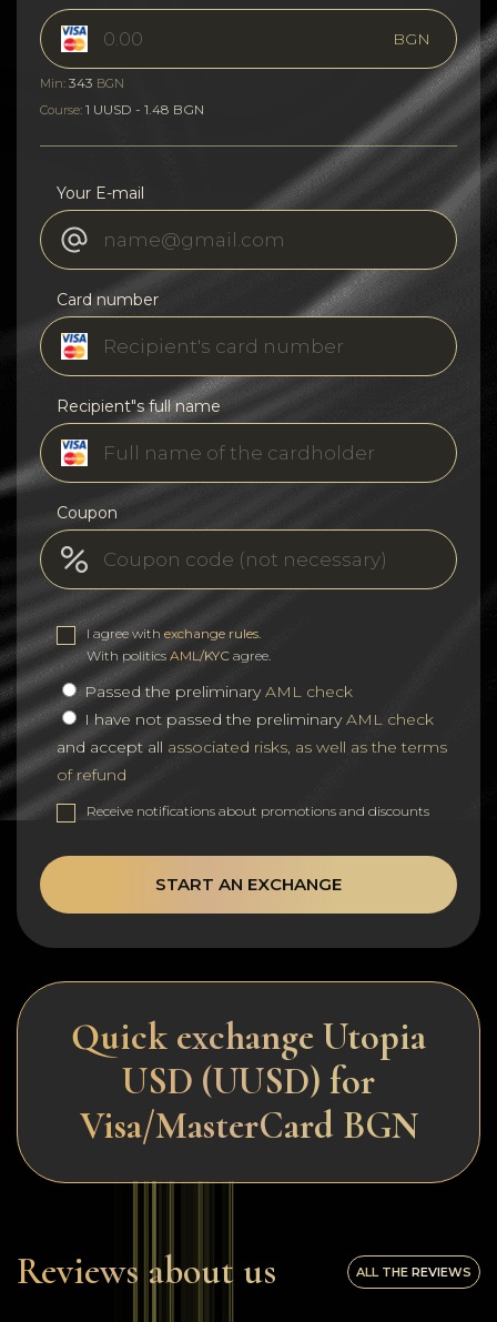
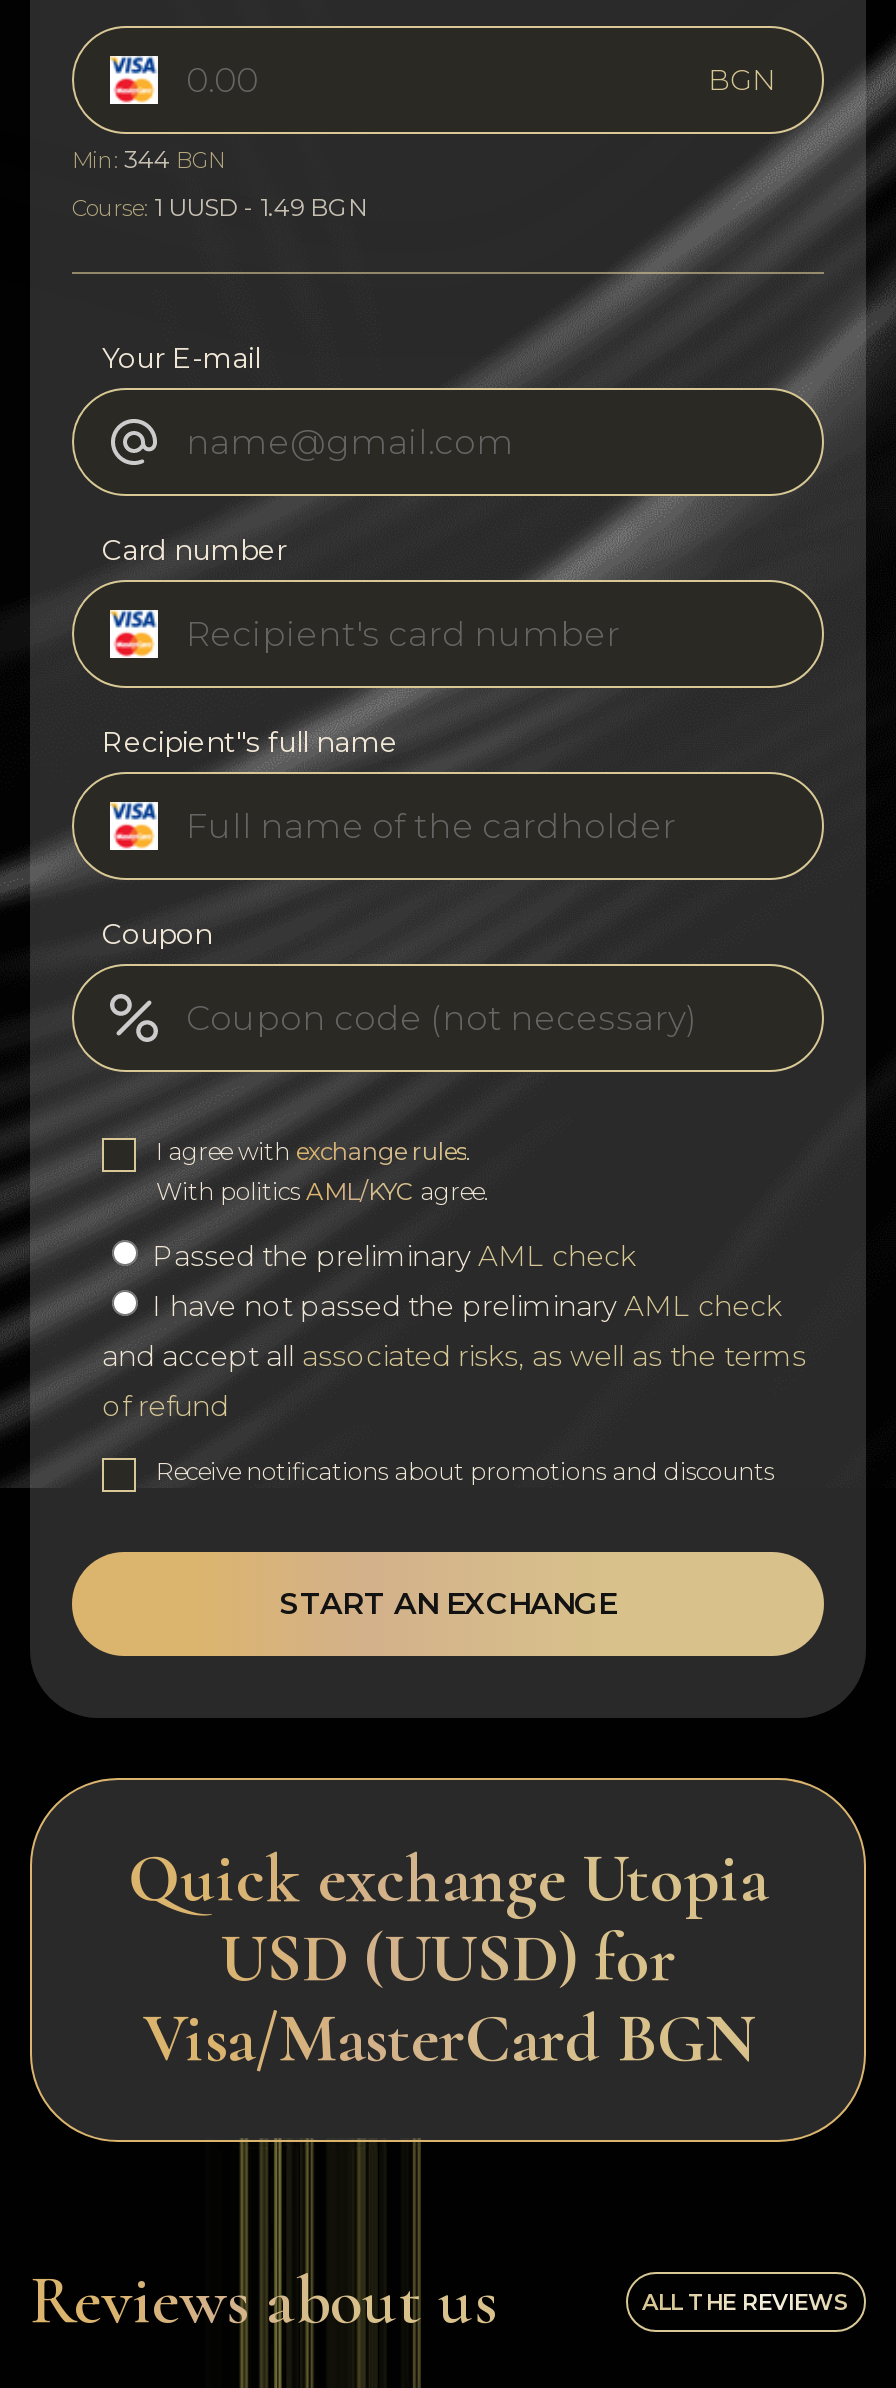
- Min: 343 BGN
+ Min: 344 BGN

- Course: 1 UUSD - 1.48 BGN
+ Course: 1 UUSD - 1.49 BGN
